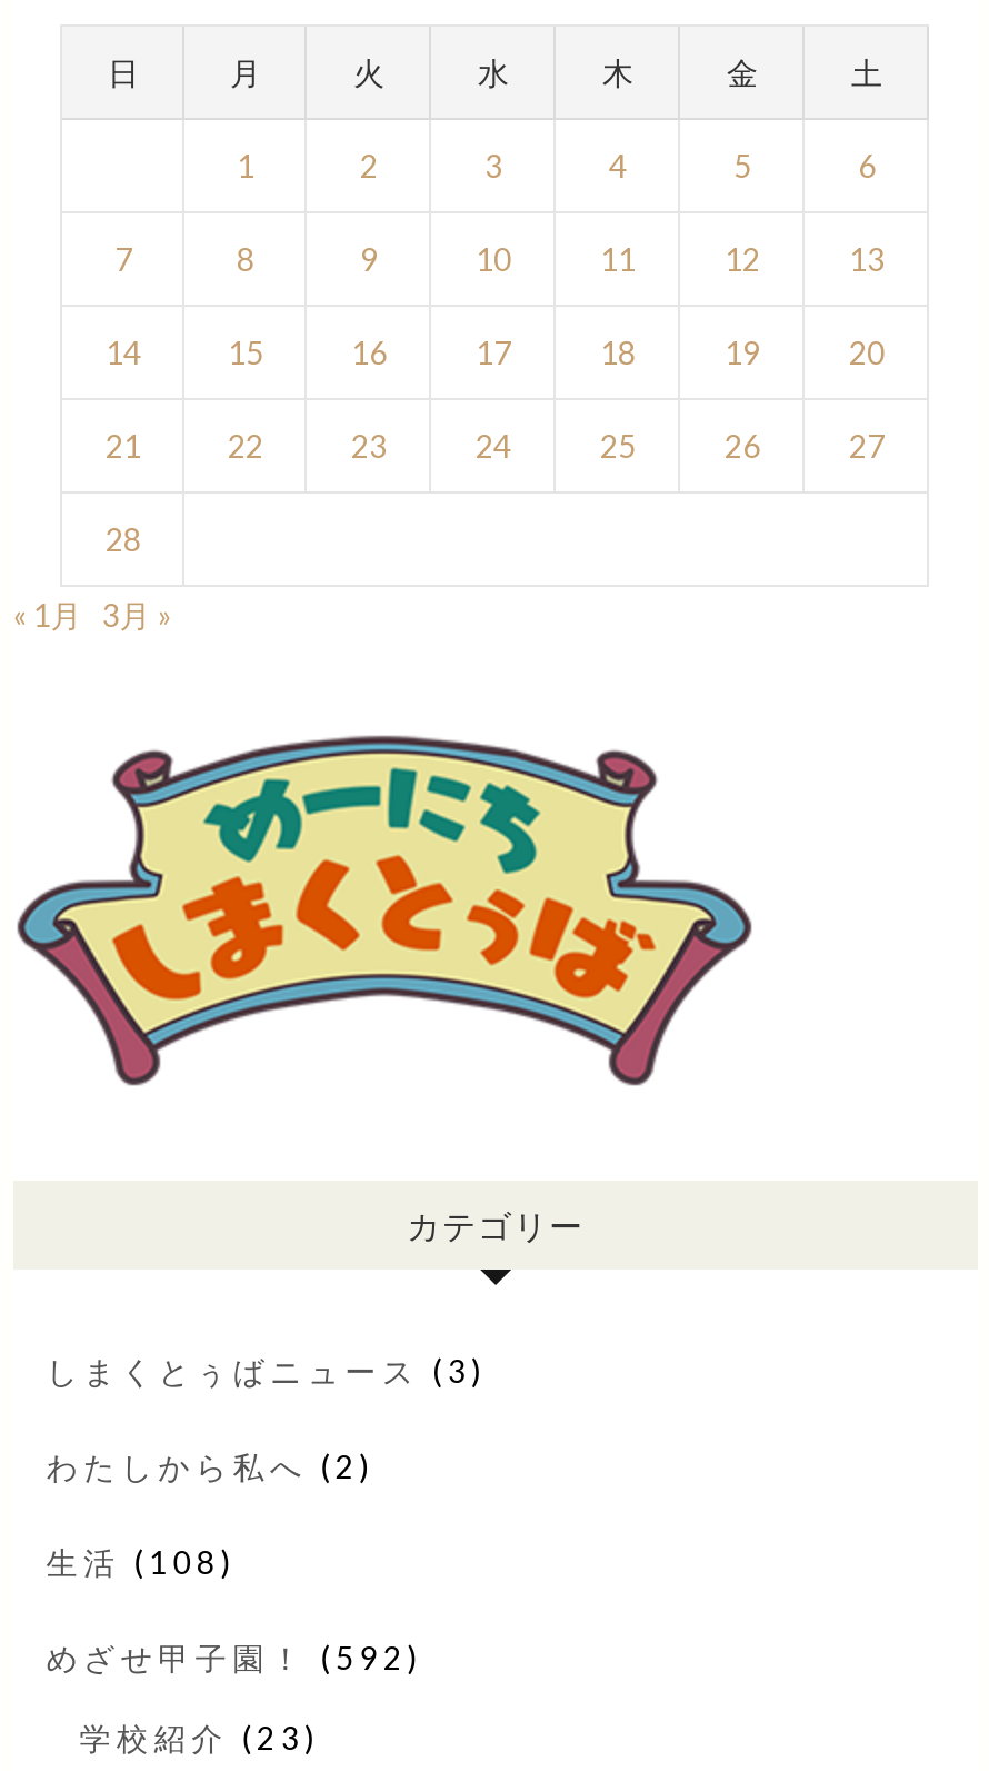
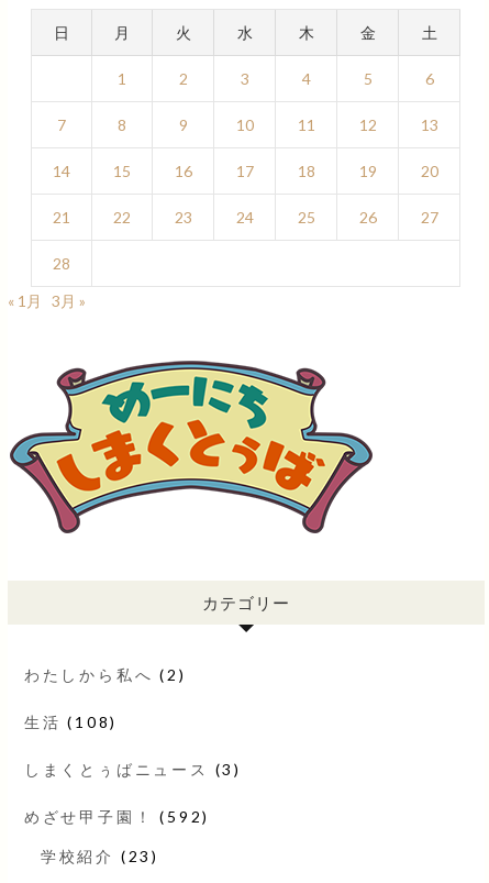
moved down: しまくとぅばニュース(3)

moved up: わたしから私へ(2) | 生活(108)
